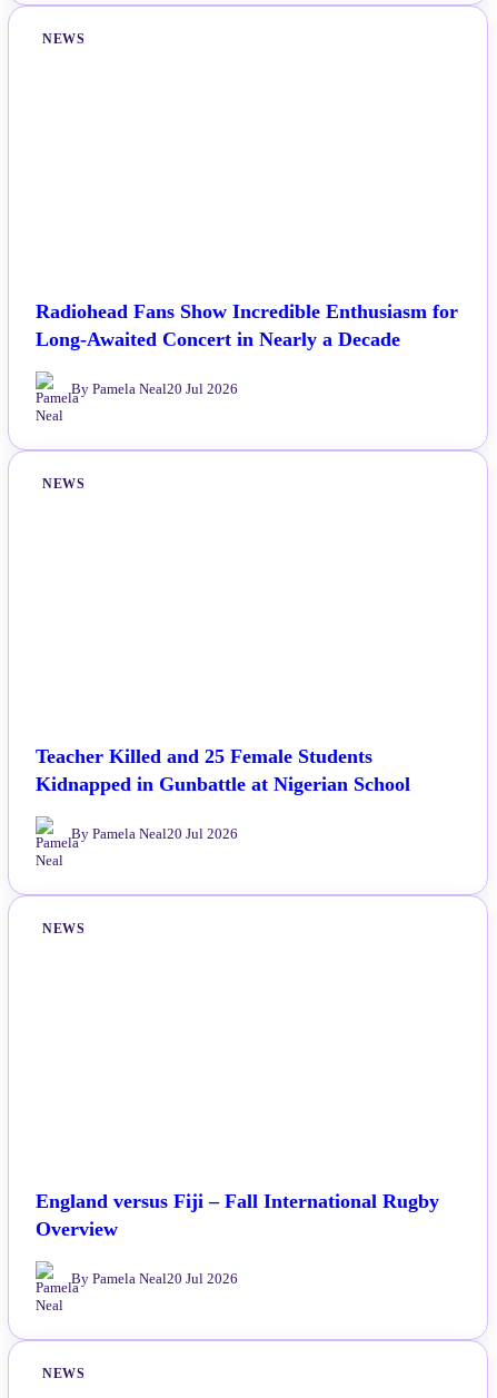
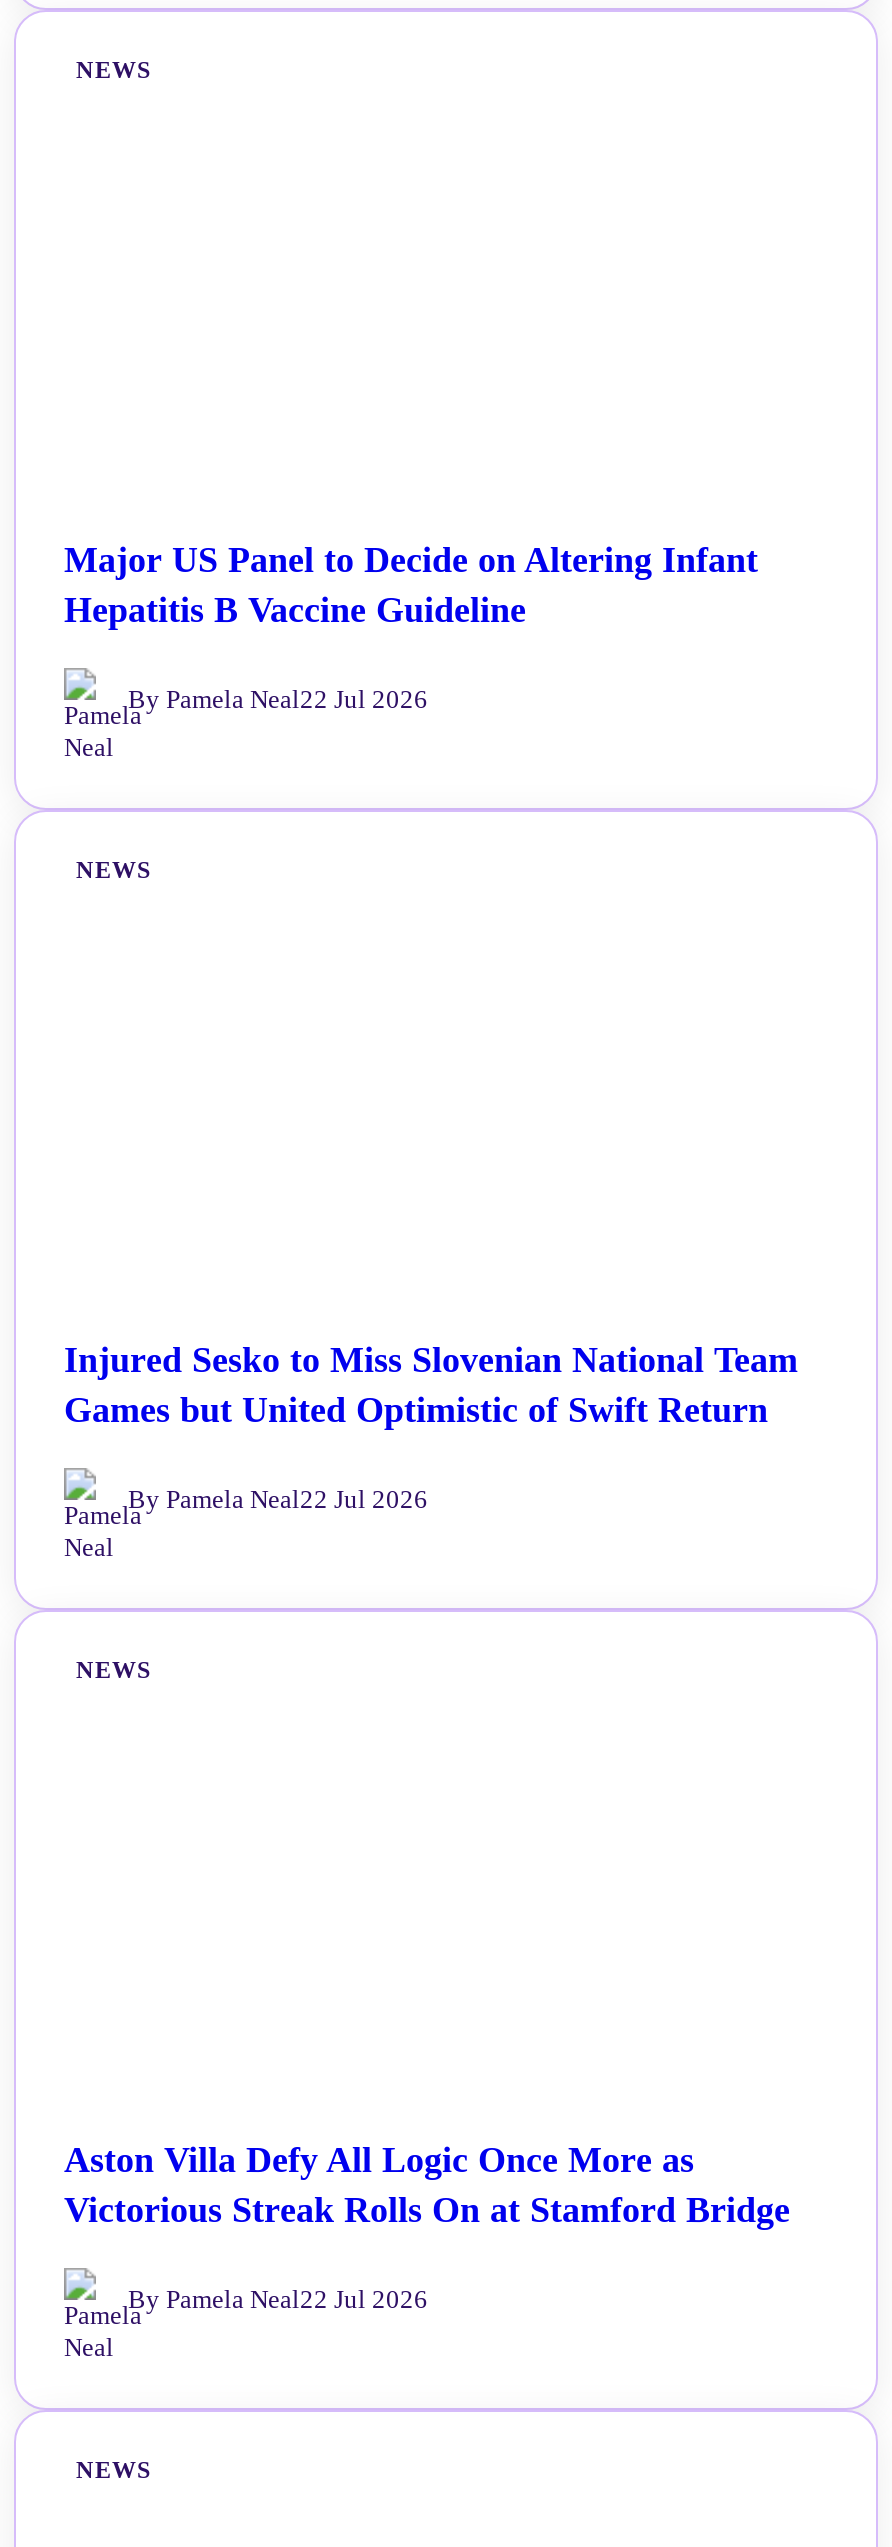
- Radiohead Fans Show Incredible Enthusiasm for
- Long-Awaited Concert in Nearly a Decade
+ Major US Panel to Decide on Altering Infant
+ Hepatitis B Vaccine Guideline

- By Pamela Neal20 Jul 2026
+ By Pamela Neal22 Jul 2026

- Teacher Killed and 25 Female Students
- Kidnapped in Gunbattle at Nigerian School
+ Injured Sesko to Miss Slovenian National Team
+ Games but United Optimistic of Swift Return

- By Pamela Neal20 Jul 2026
+ By Pamela Neal22 Jul 2026

- England versus Fiji – Fall International Rugby
- Overview
+ Aston Villa Defy All Logic Once More as
+ Victorious Streak Rolls On at Stamford Bridge

- By Pamela Neal20 Jul 2026
+ By Pamela Neal22 Jul 2026
